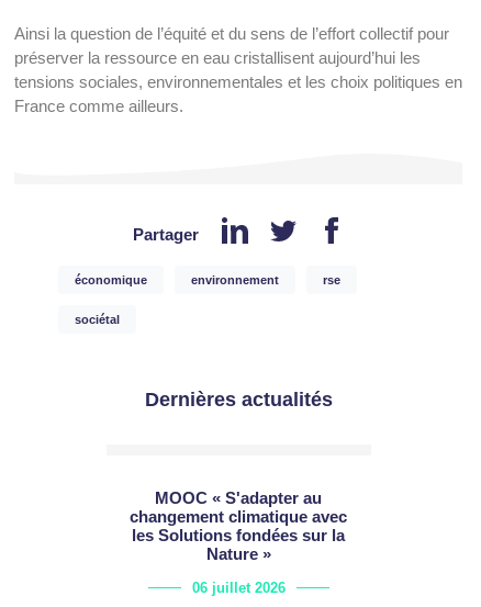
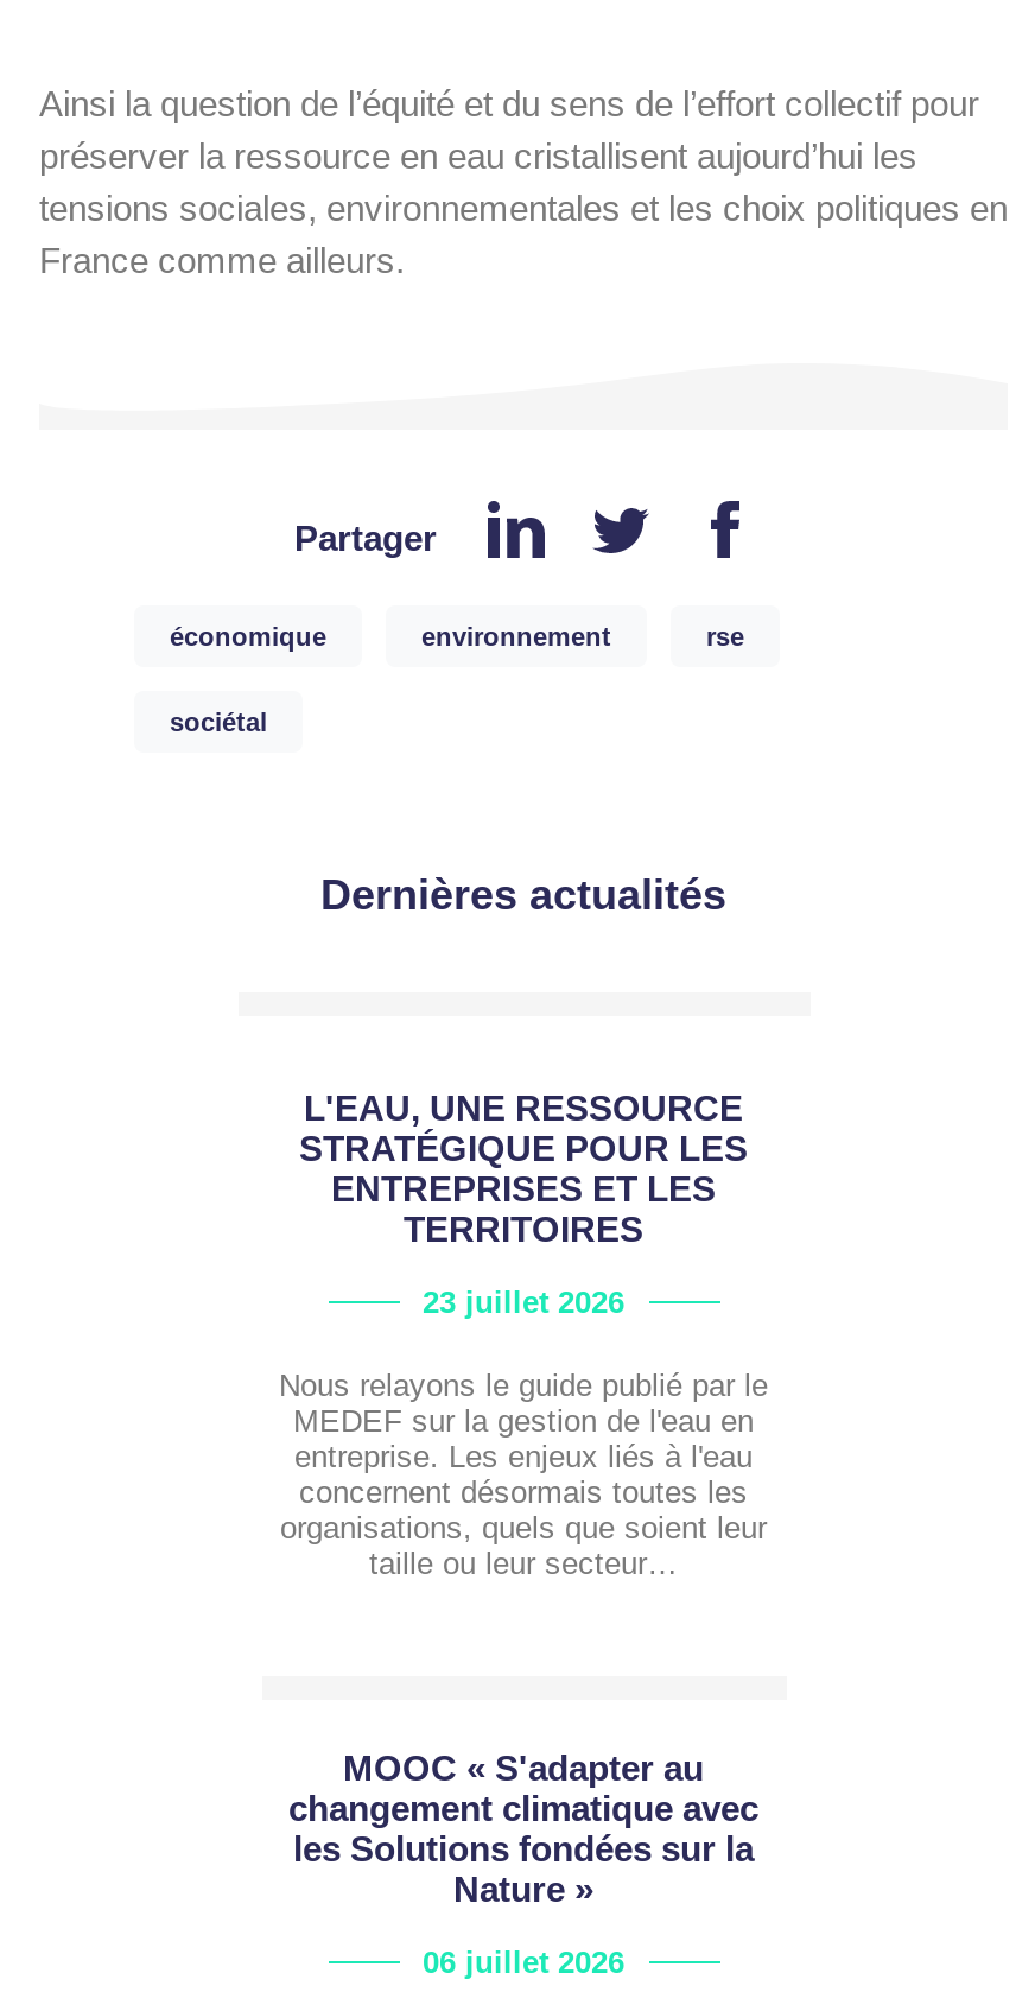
+ L'EAU, UNE RESSOURCE
+ STRATÉGIQUE POUR LES
+ ENTREPRISES ET LES
+ TERRITOIRES
+ 23 juillet 2026
+ Nous relayons le guide publié par le
+ MEDEF sur la gestion de l'eau en
+ entreprise. Les enjeux liés à l'eau
+ concernent désormais toutes les
+ organisations, quels que soient leur
+ taille ou leur secteur…
